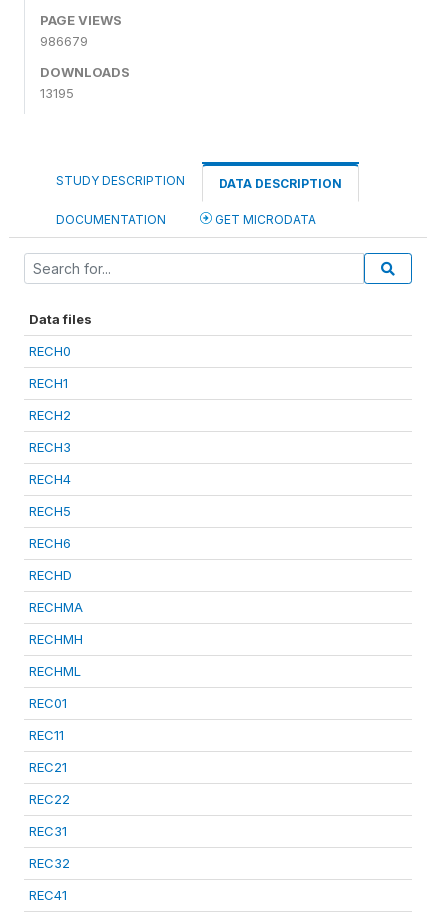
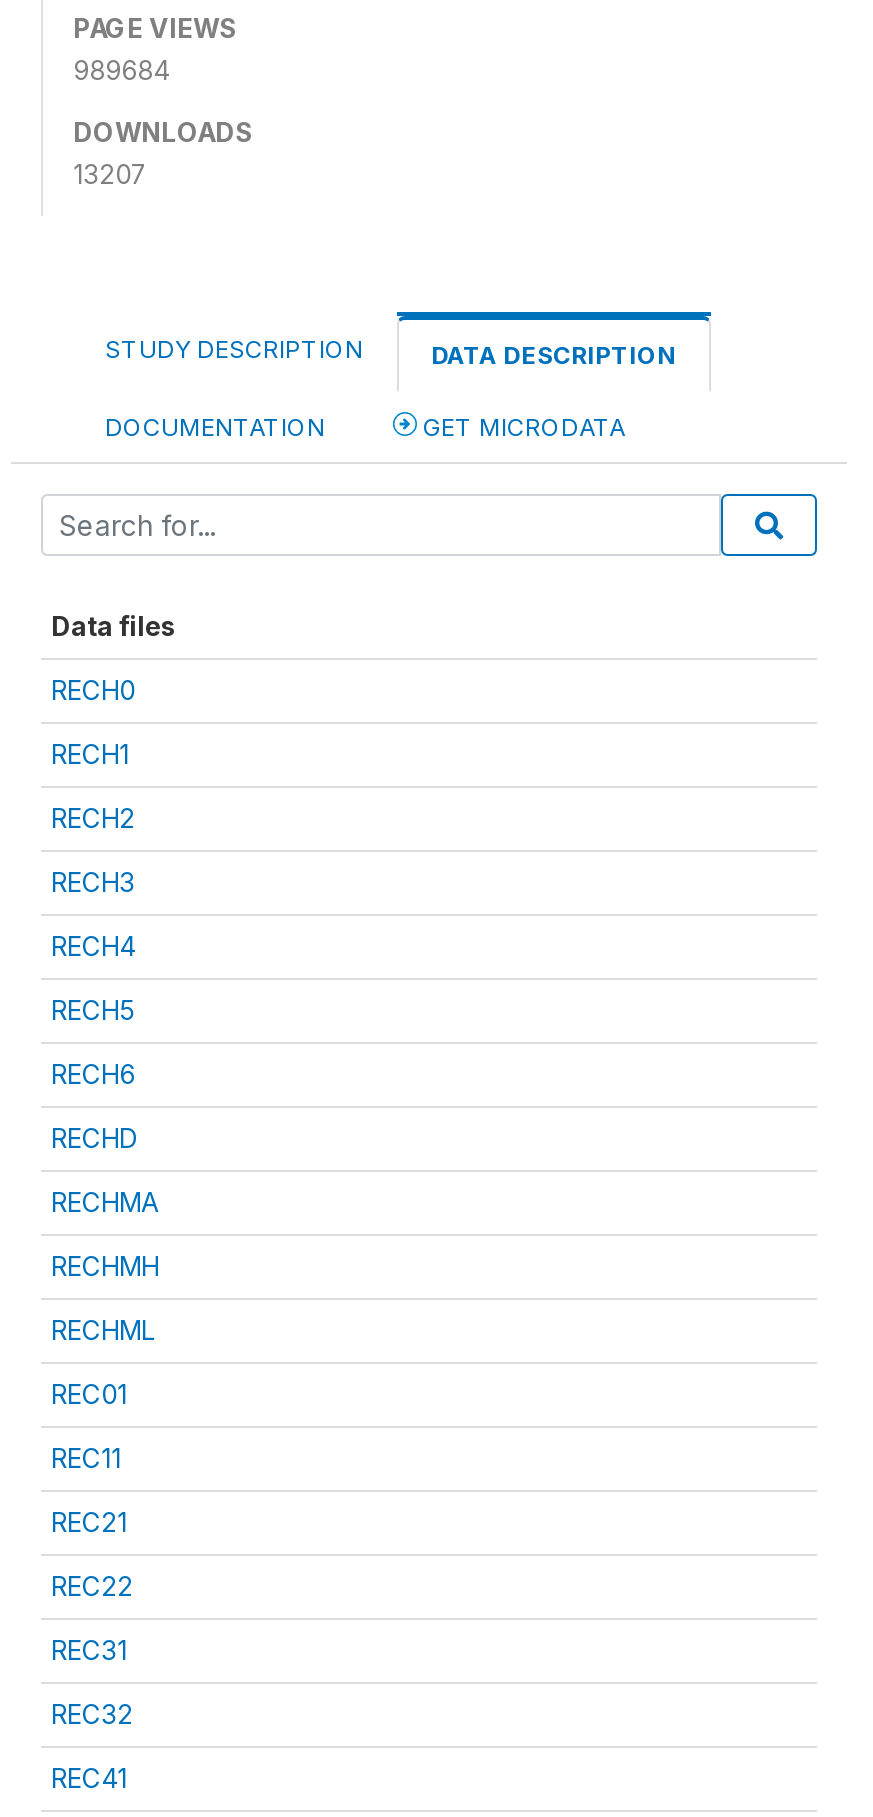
- 986679
+ 989684

- 13195
+ 13207
